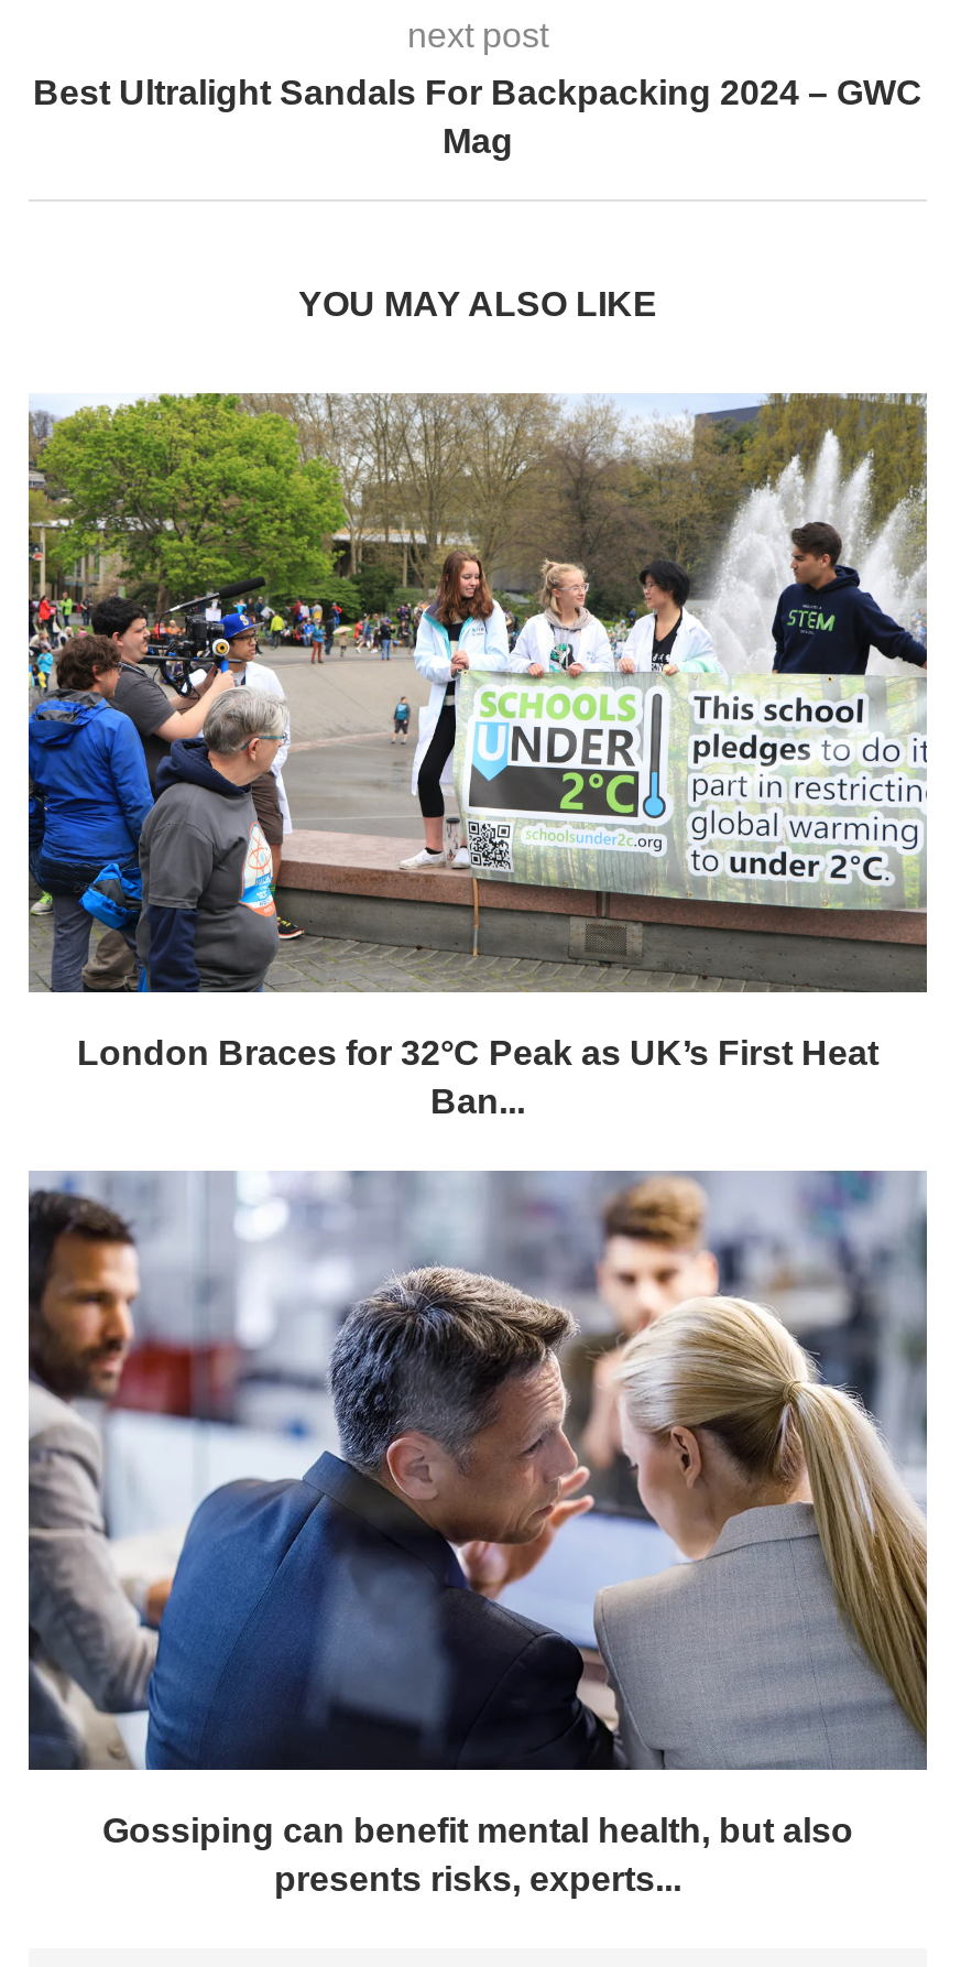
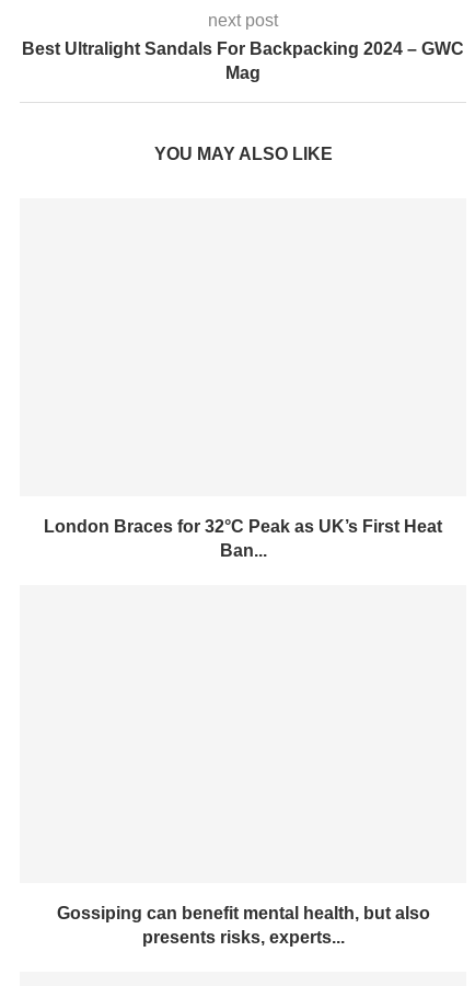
- [image]

- [image]
